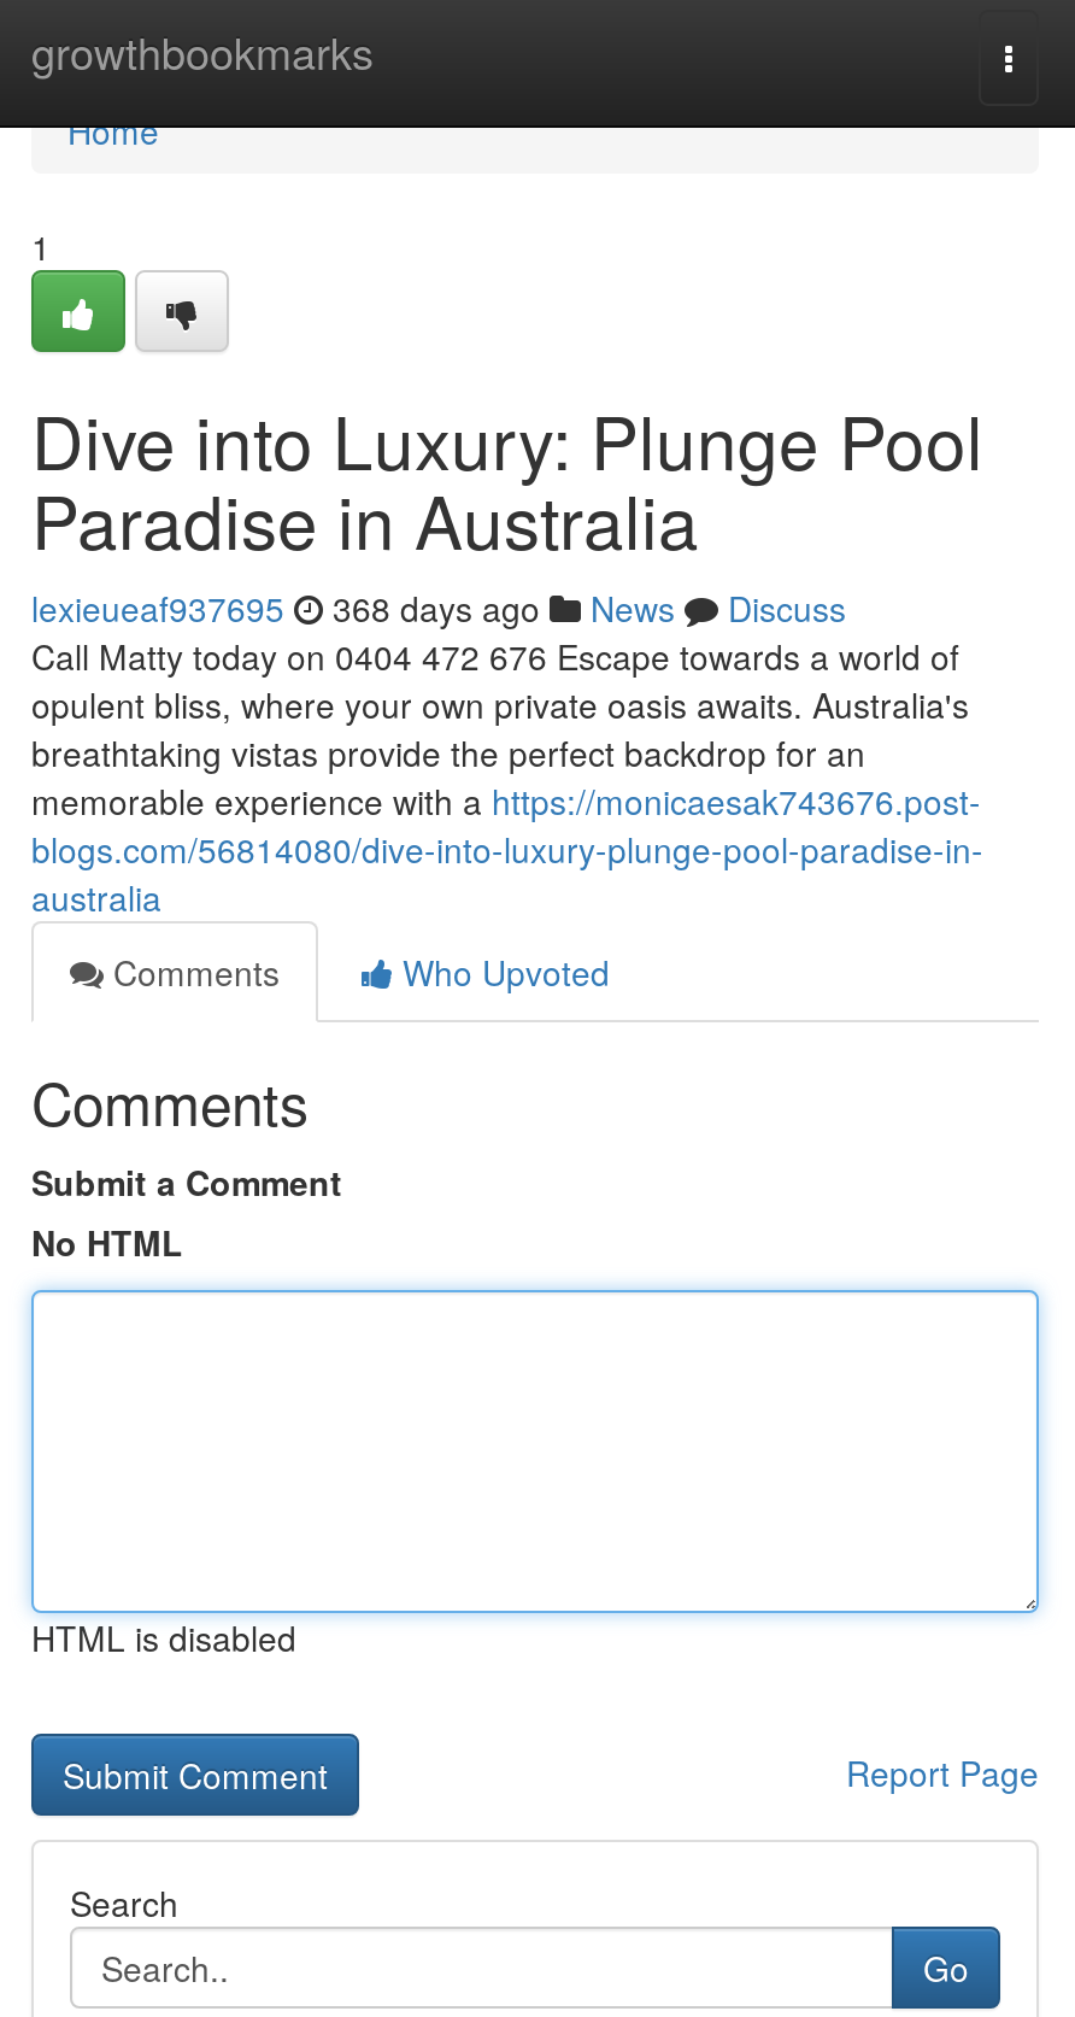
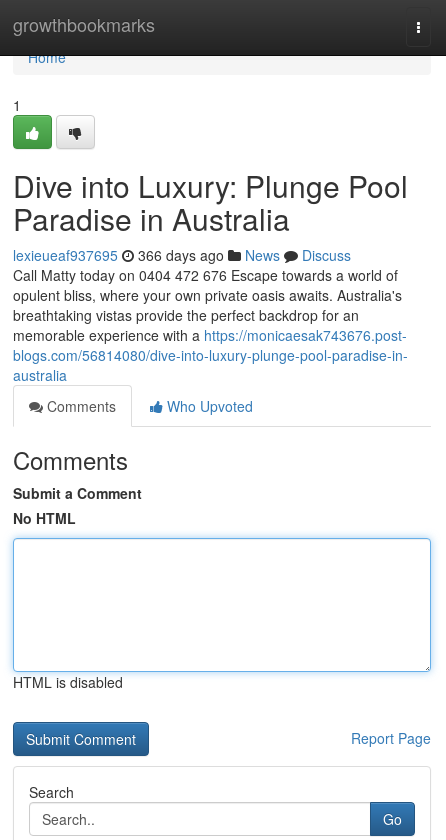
- lexieueaf937695 368 days ago News Discuss
+ lexieueaf937695 366 days ago News Discuss
